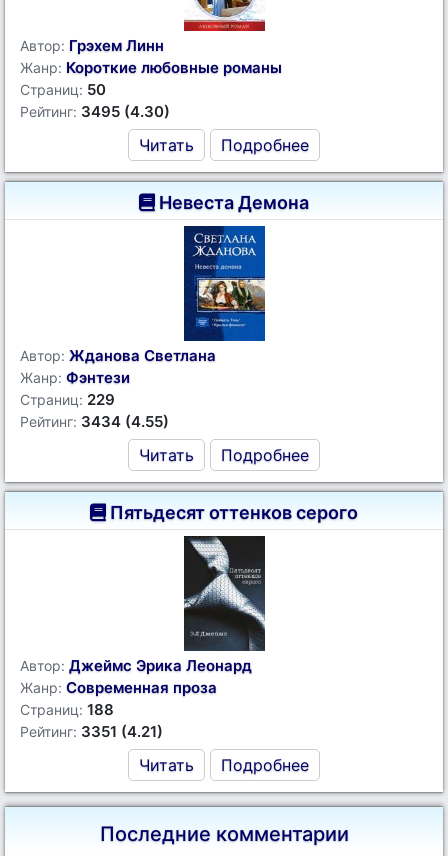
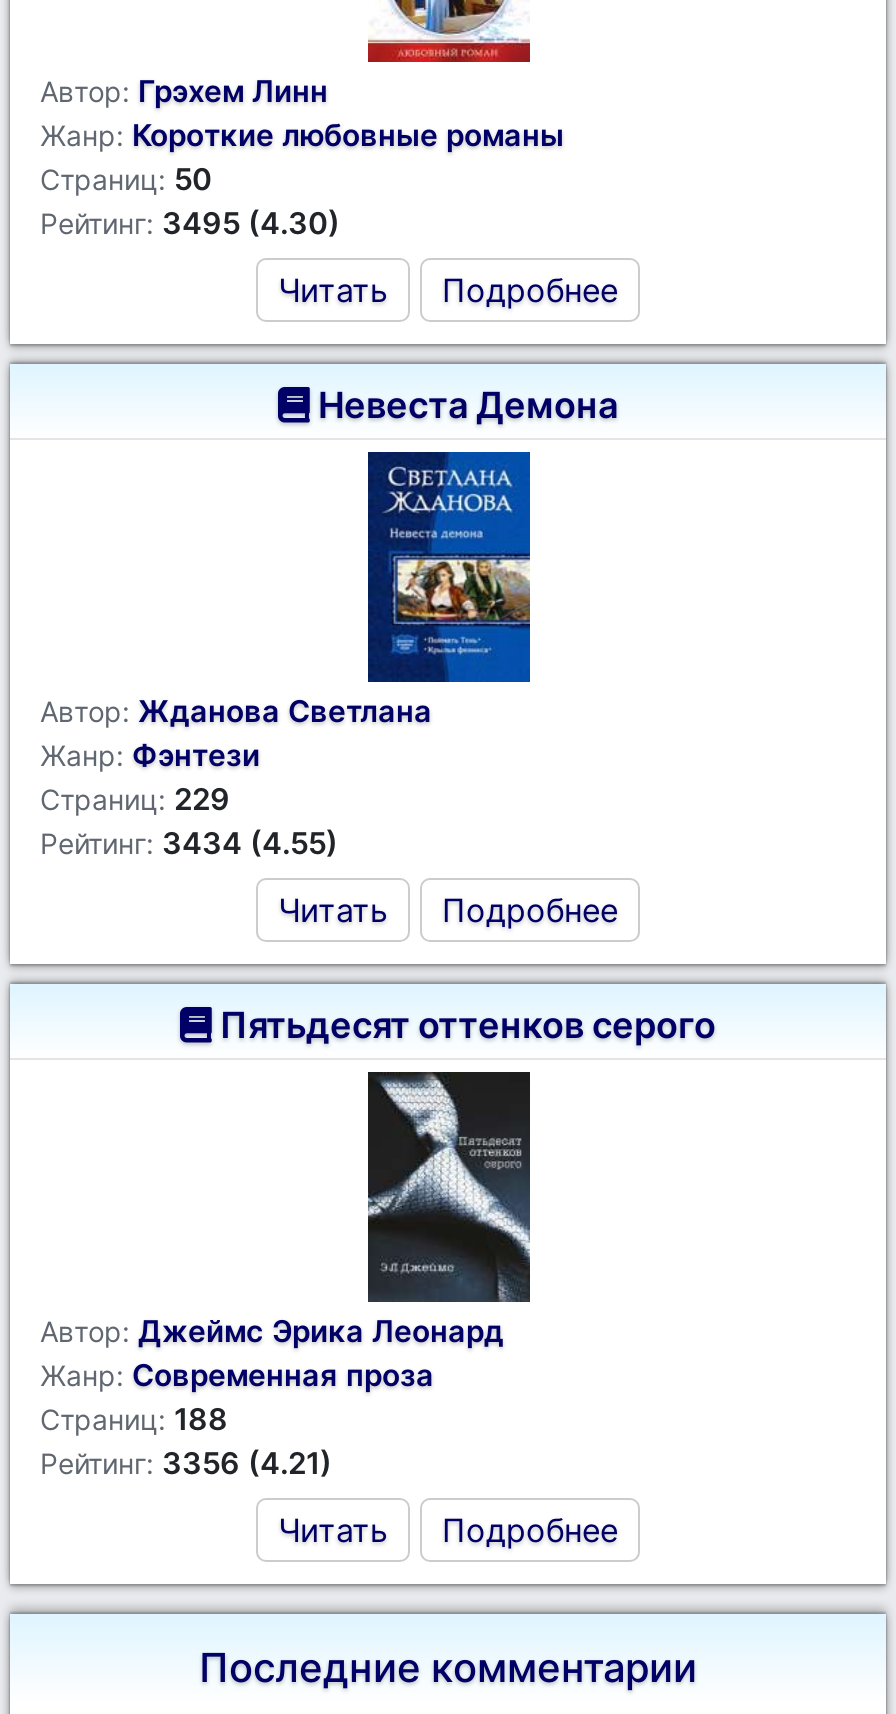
- Рейтинг: 3351 (4.21)
+ Рейтинг: 3356 (4.21)
